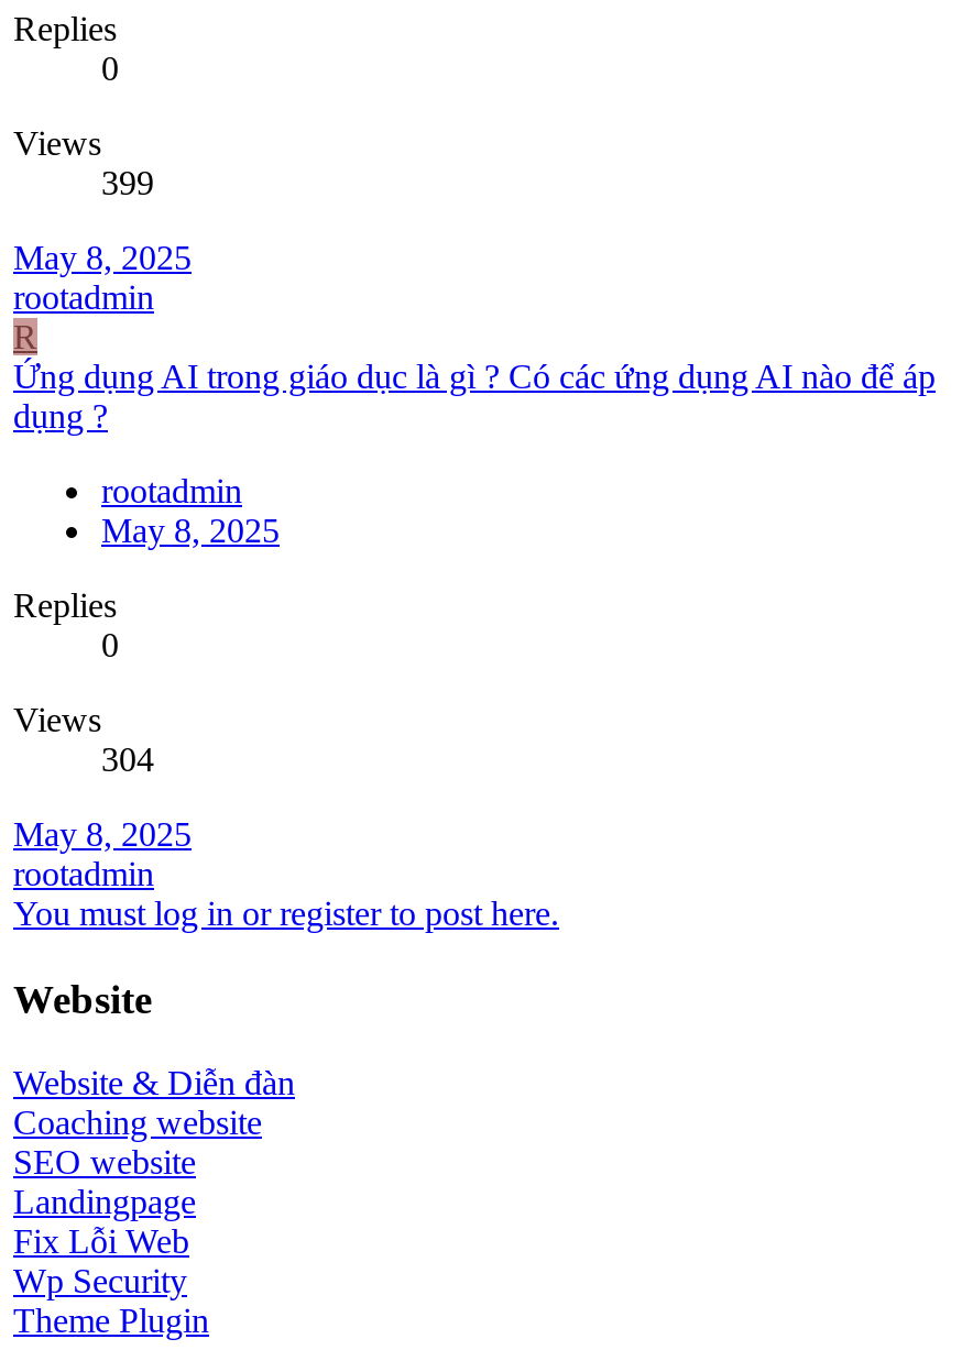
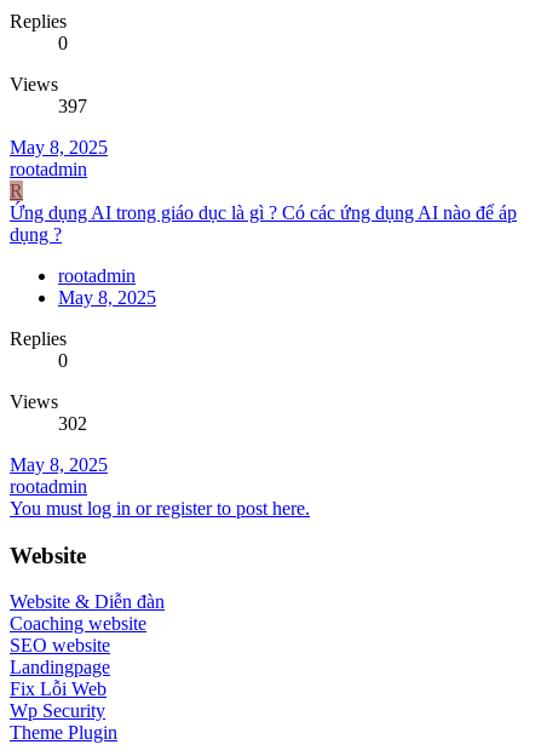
- 399
+ 397

- 304
+ 302
